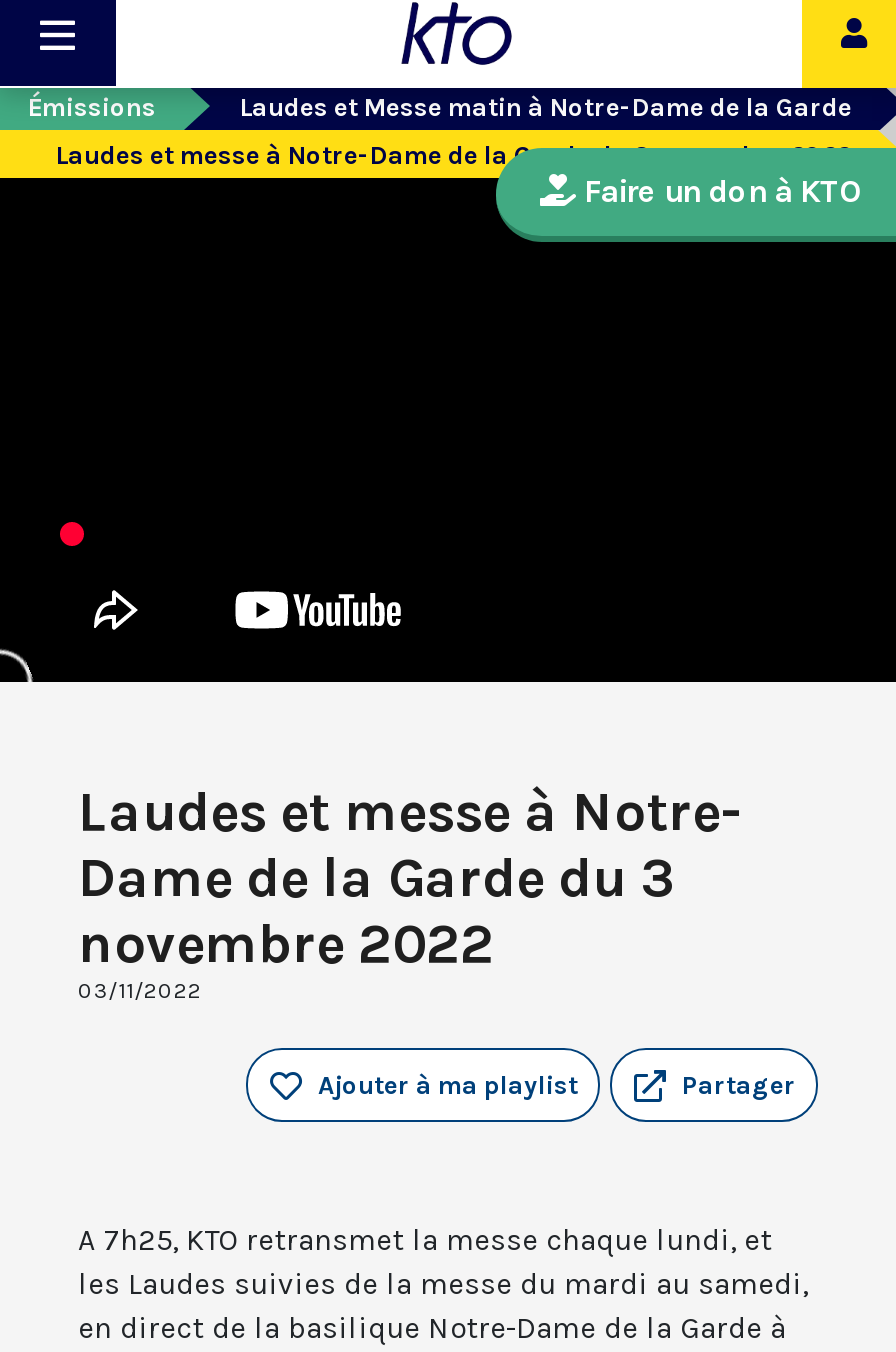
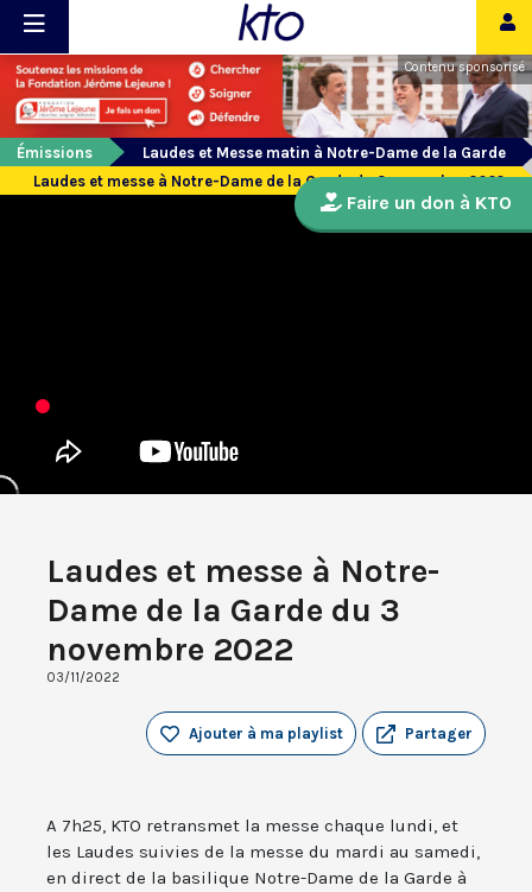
+ [image]
+ Contenu sponsorisé
